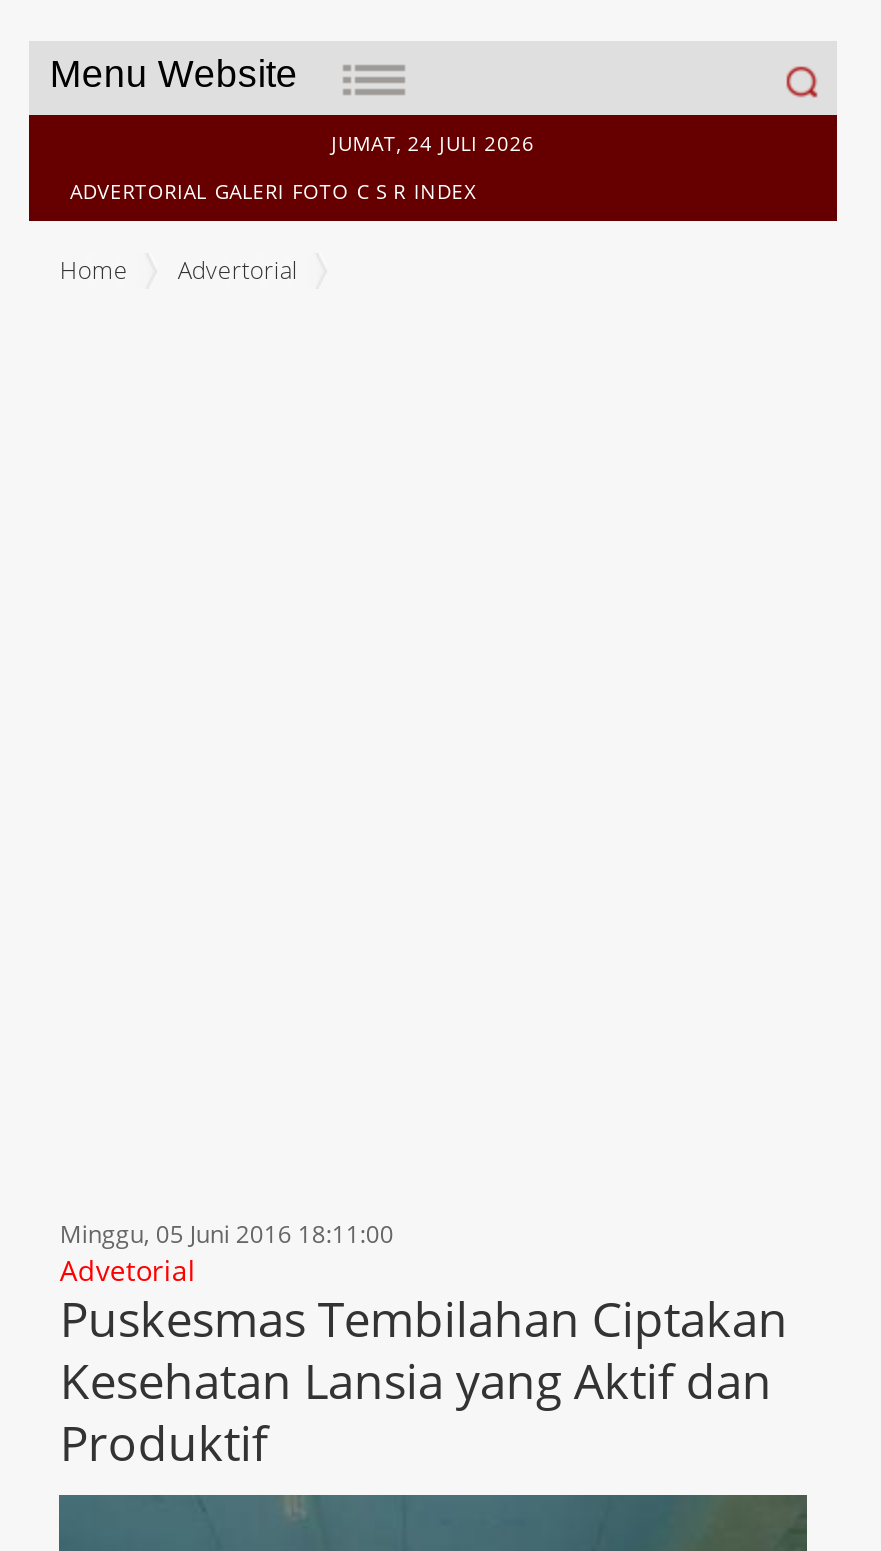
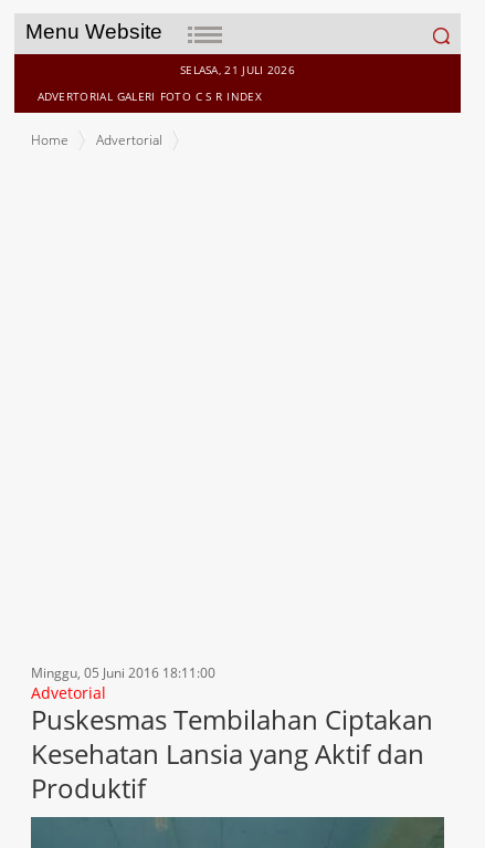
- JUMAT, 24 JULI 2026
+ SELASA, 21 JULI 2026
